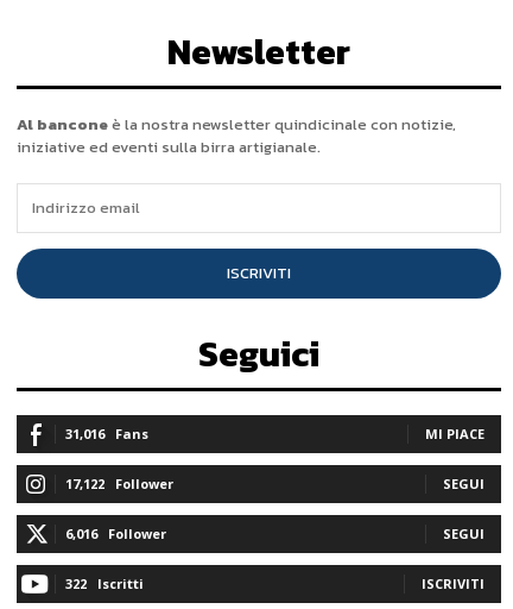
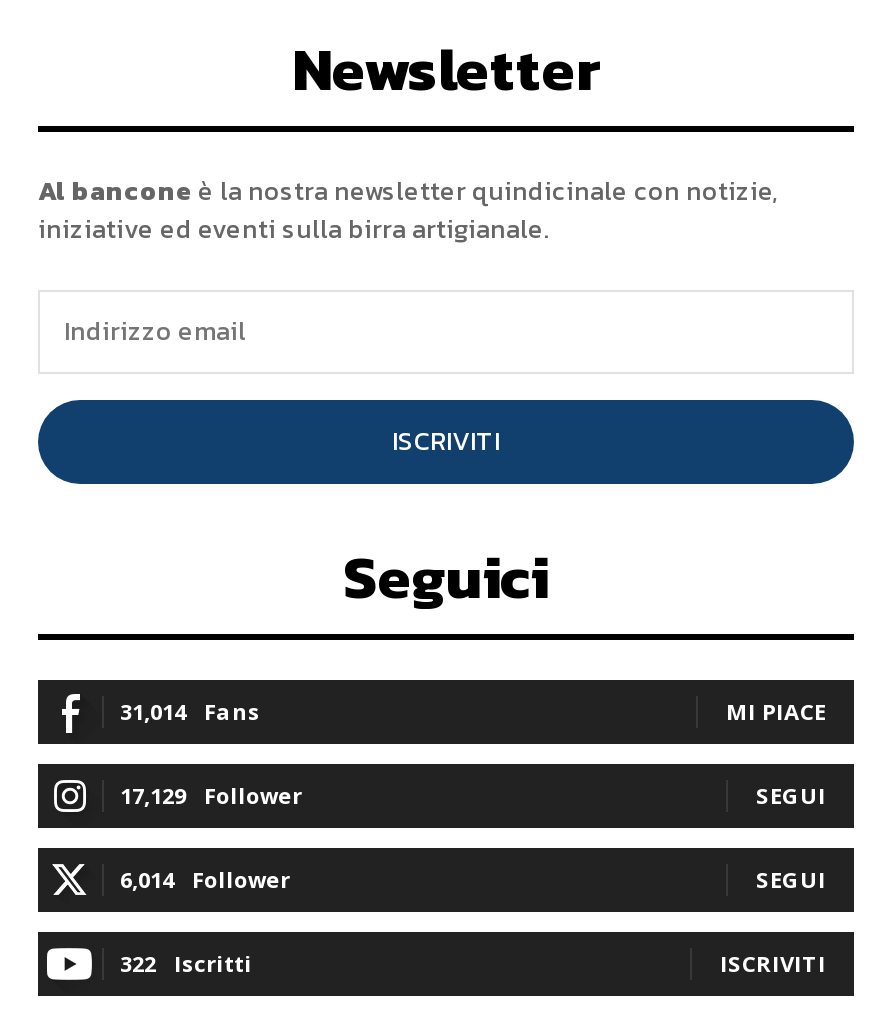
- 31,016 Fans
+ 31,014 Fans

- 17,122 Follower
+ 17,129 Follower

- 6,016 Follower
+ 6,014 Follower
